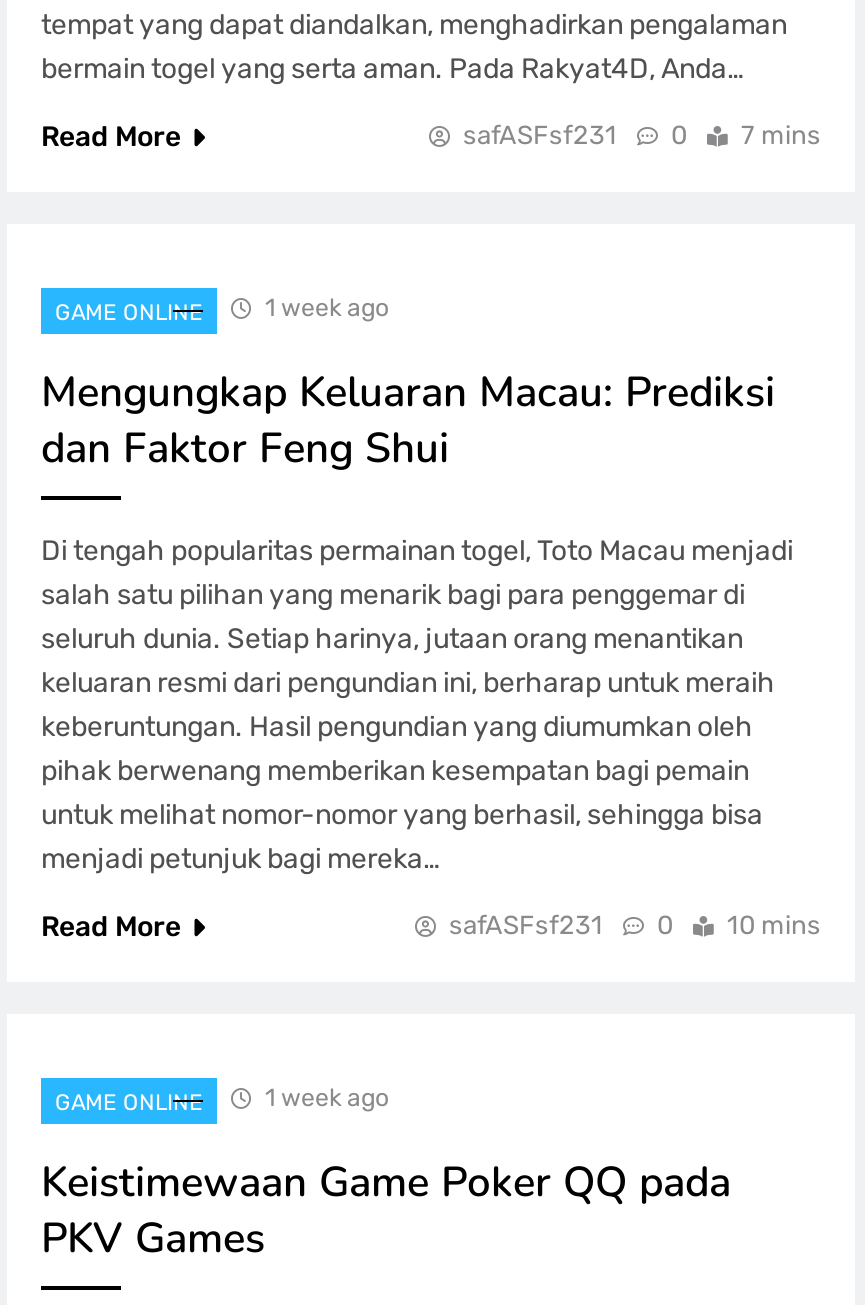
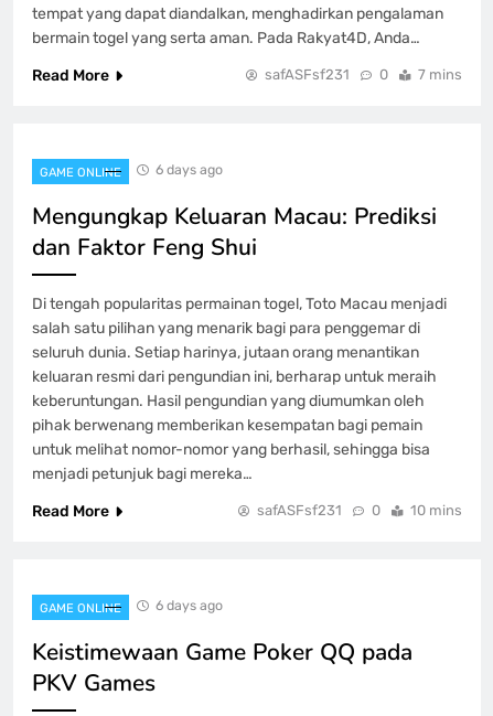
- 1 week ago
+ 6 days ago

- 1 week ago
+ 6 days ago
